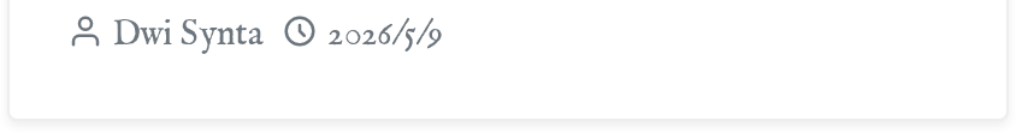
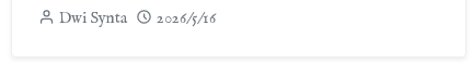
- Dwi Synta 2026/5/9
+ Dwi Synta 2026/5/16
